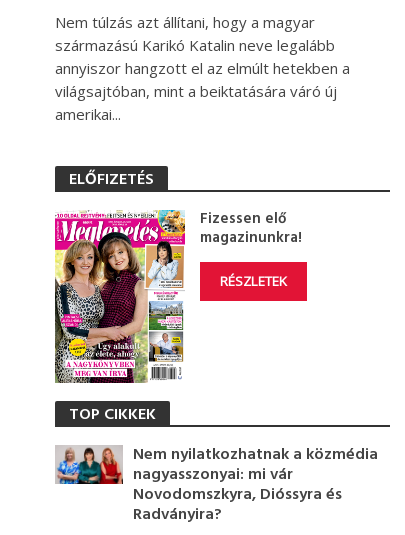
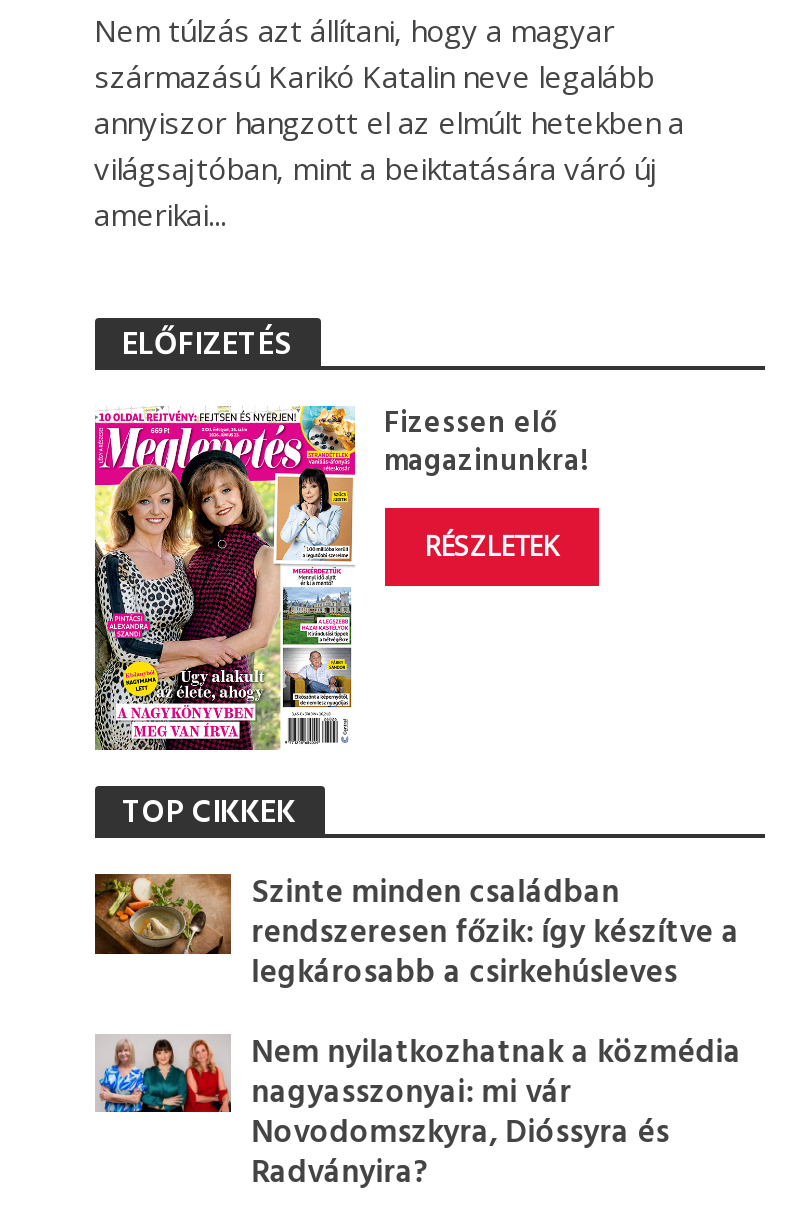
+ [image]
+ Szinte minden családban
+ rendszeresen főzik: így készítve a
+ legkárosabb a csirkehúsleves
